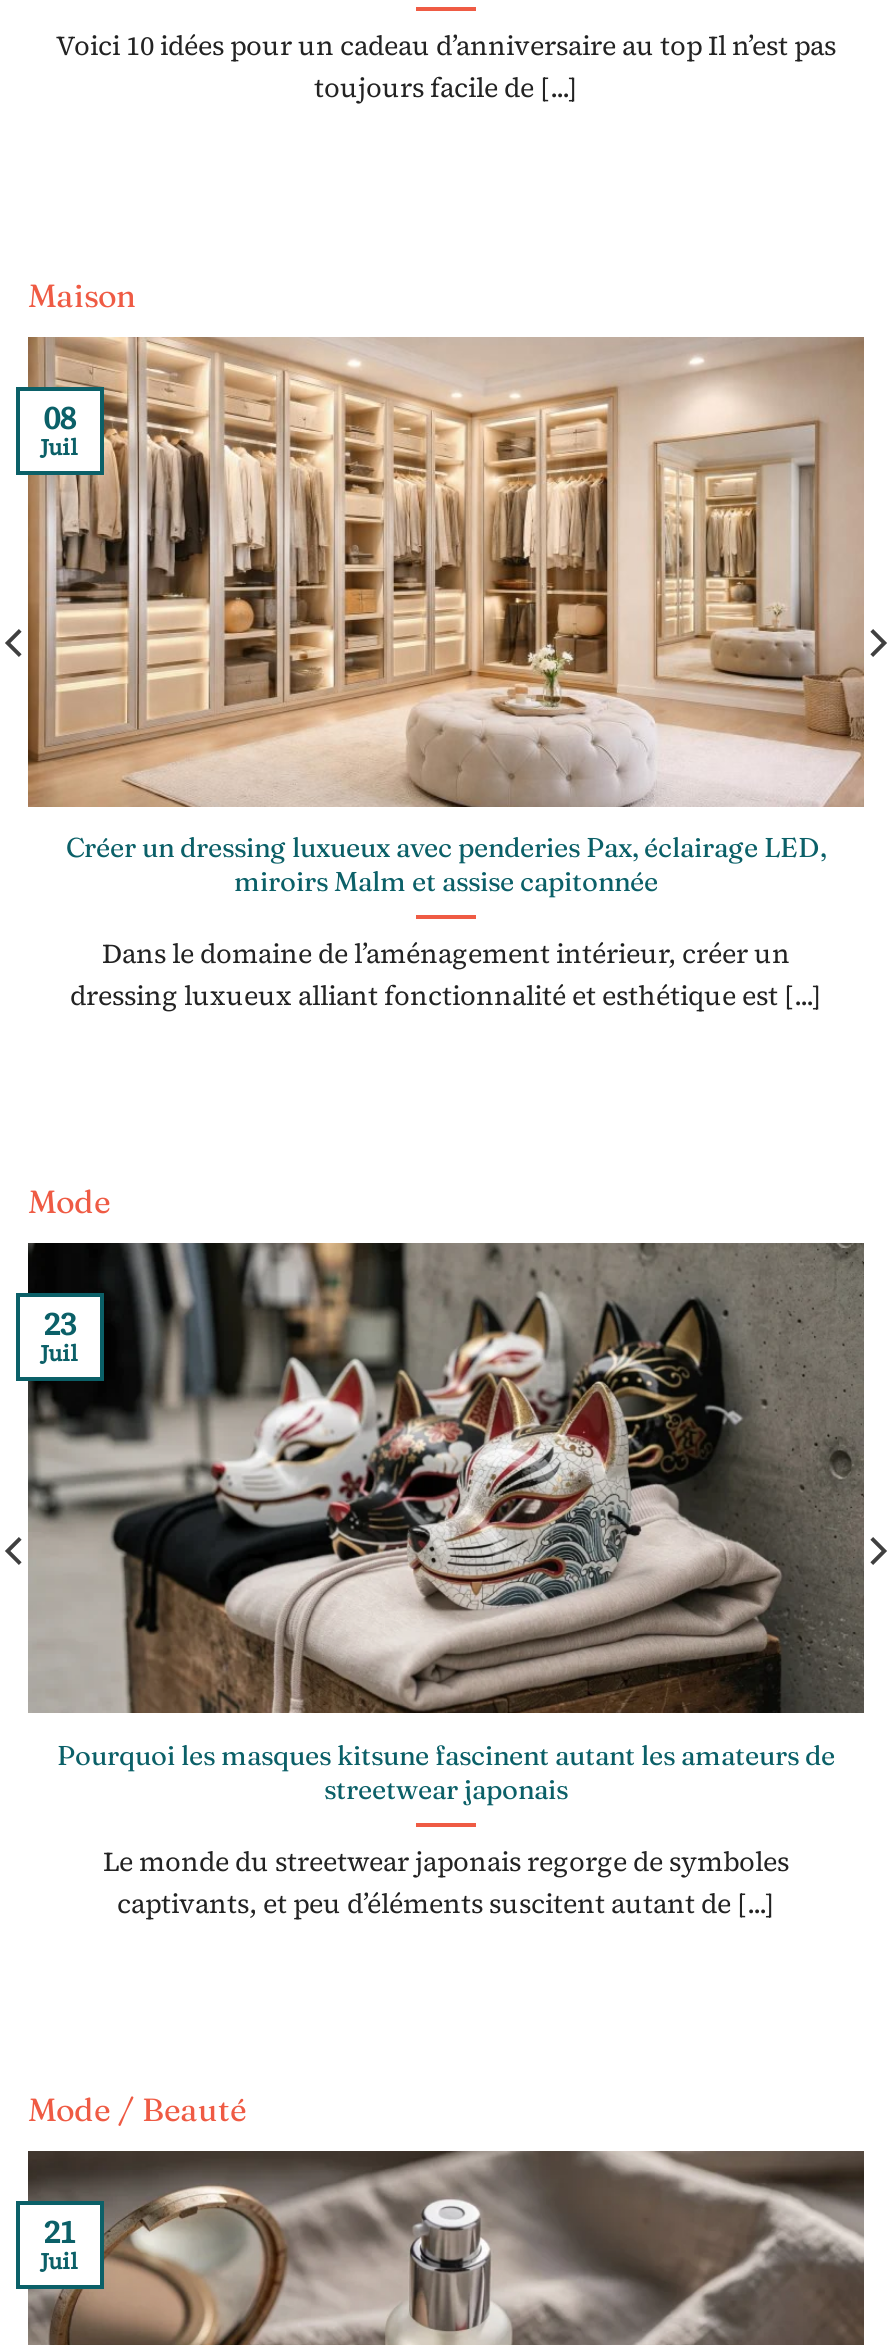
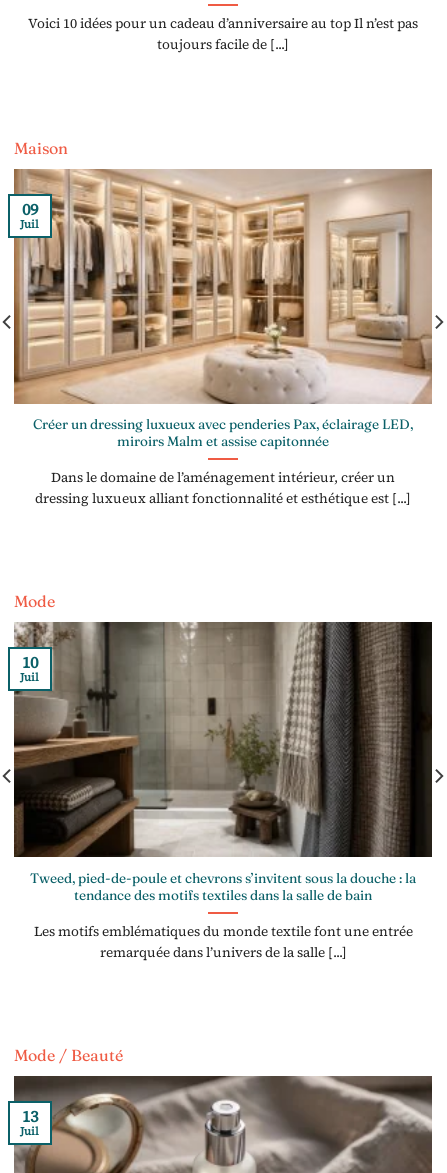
- 08
+ 09

- [image]
- 23
+ [image]
+ 10

- Pourquoi les masques kitsune fascinent autant les amateurs de
- streetwear japonais
+ Tweed, pied-de-poule et chevrons s’invitent sous la douche : la
+ tendance des motifs textiles dans la salle de bain

- Le monde du streetwear japonais regorge de symboles
- captivants, et peu d’éléments suscitent autant de [...]
+ Les motifs emblématiques du monde textile font une entrée
+ remarquée dans l’univers de la salle [...]

- 21
+ 13
